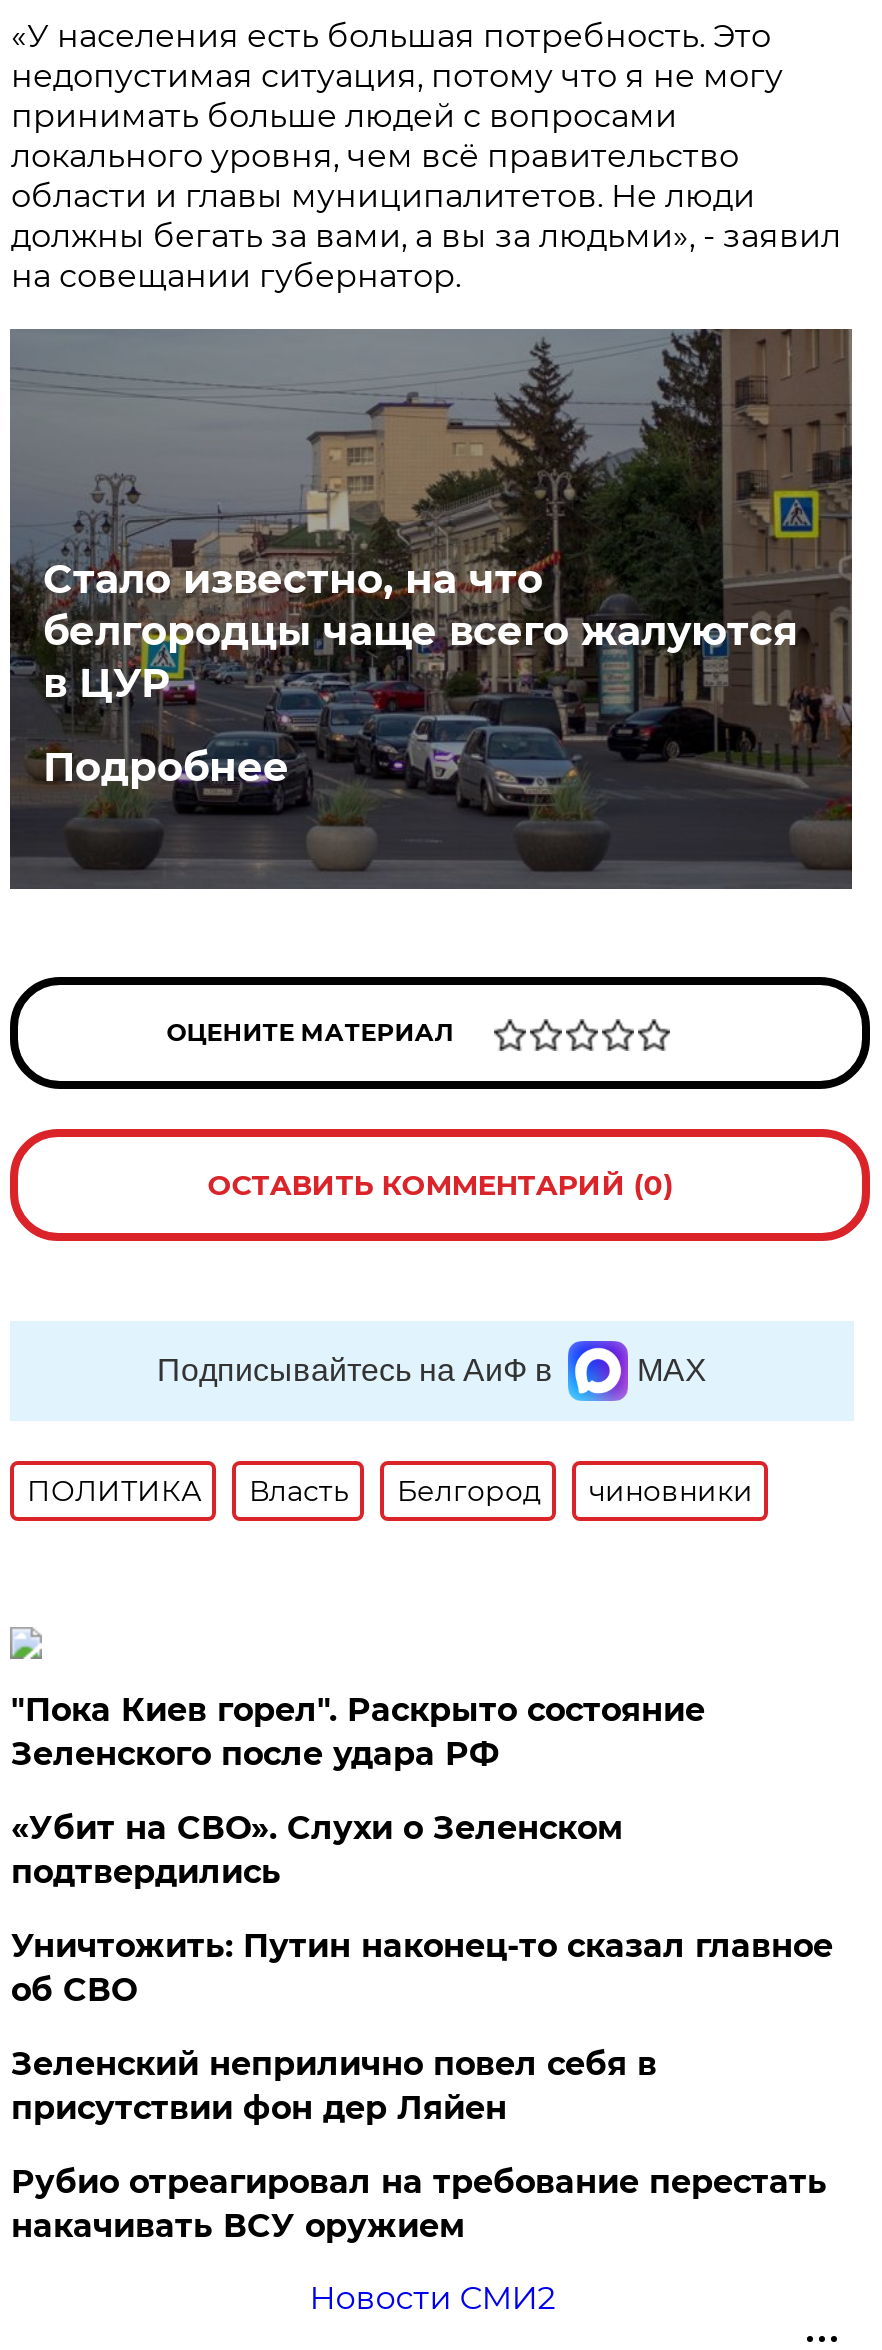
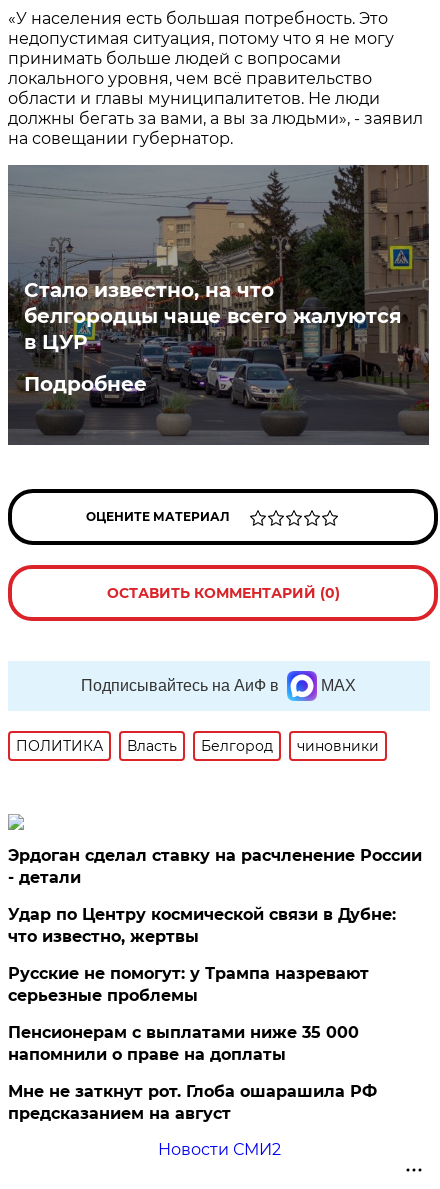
- "Пока Киев горел". Раскрыто состояние
- Зеленского после удара РФ
+ Эрдоган сделал ставку на расчленение России
+ - детали

- «Убит на СВО». Слухи о Зеленском
- подтвердились
+ Удар по Центру космической связи в Дубне:
+ что известно, жертвы

- Уничтожить: Путин наконец-то сказал главное
- об СВО
+ Русские не помогут: у Трампа назревают
+ серьезные проблемы

- Зеленский неприлично повел cебя в
- присутствии фон дер Ляйен
+ Пенсионерам с выплатами ниже 35 000
+ напомнили о праве на доплаты

- Рубио отреагировал на требование перестать
- накачивать ВСУ оружием
+ Мне не заткнут рот. Глоба ошарашила РФ
+ предсказанием на август
